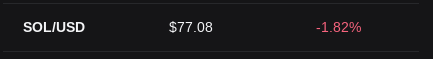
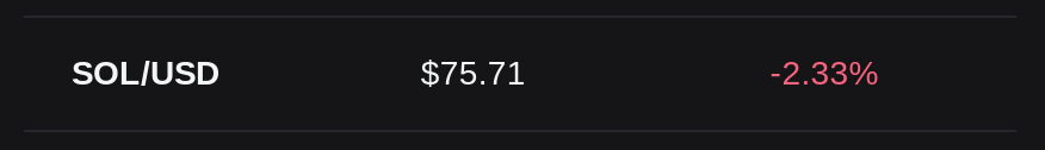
- $77.08
+ $75.71

- -1.82%
+ -2.33%
